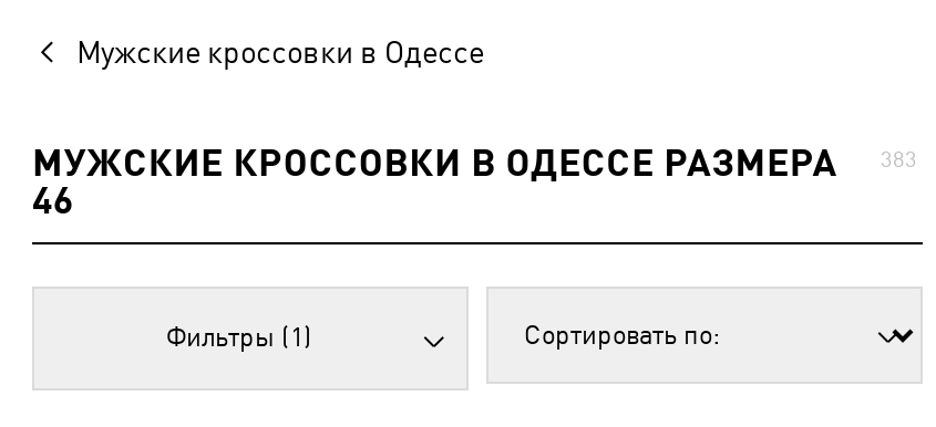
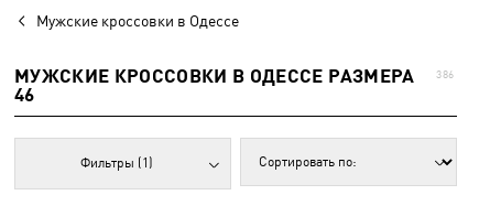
- МУЖСКИЕ КРОССОВКИ В ОДЕССЕ РАЗМЕРА 383
+ МУЖСКИЕ КРОССОВКИ В ОДЕССЕ РАЗМЕРА 386
